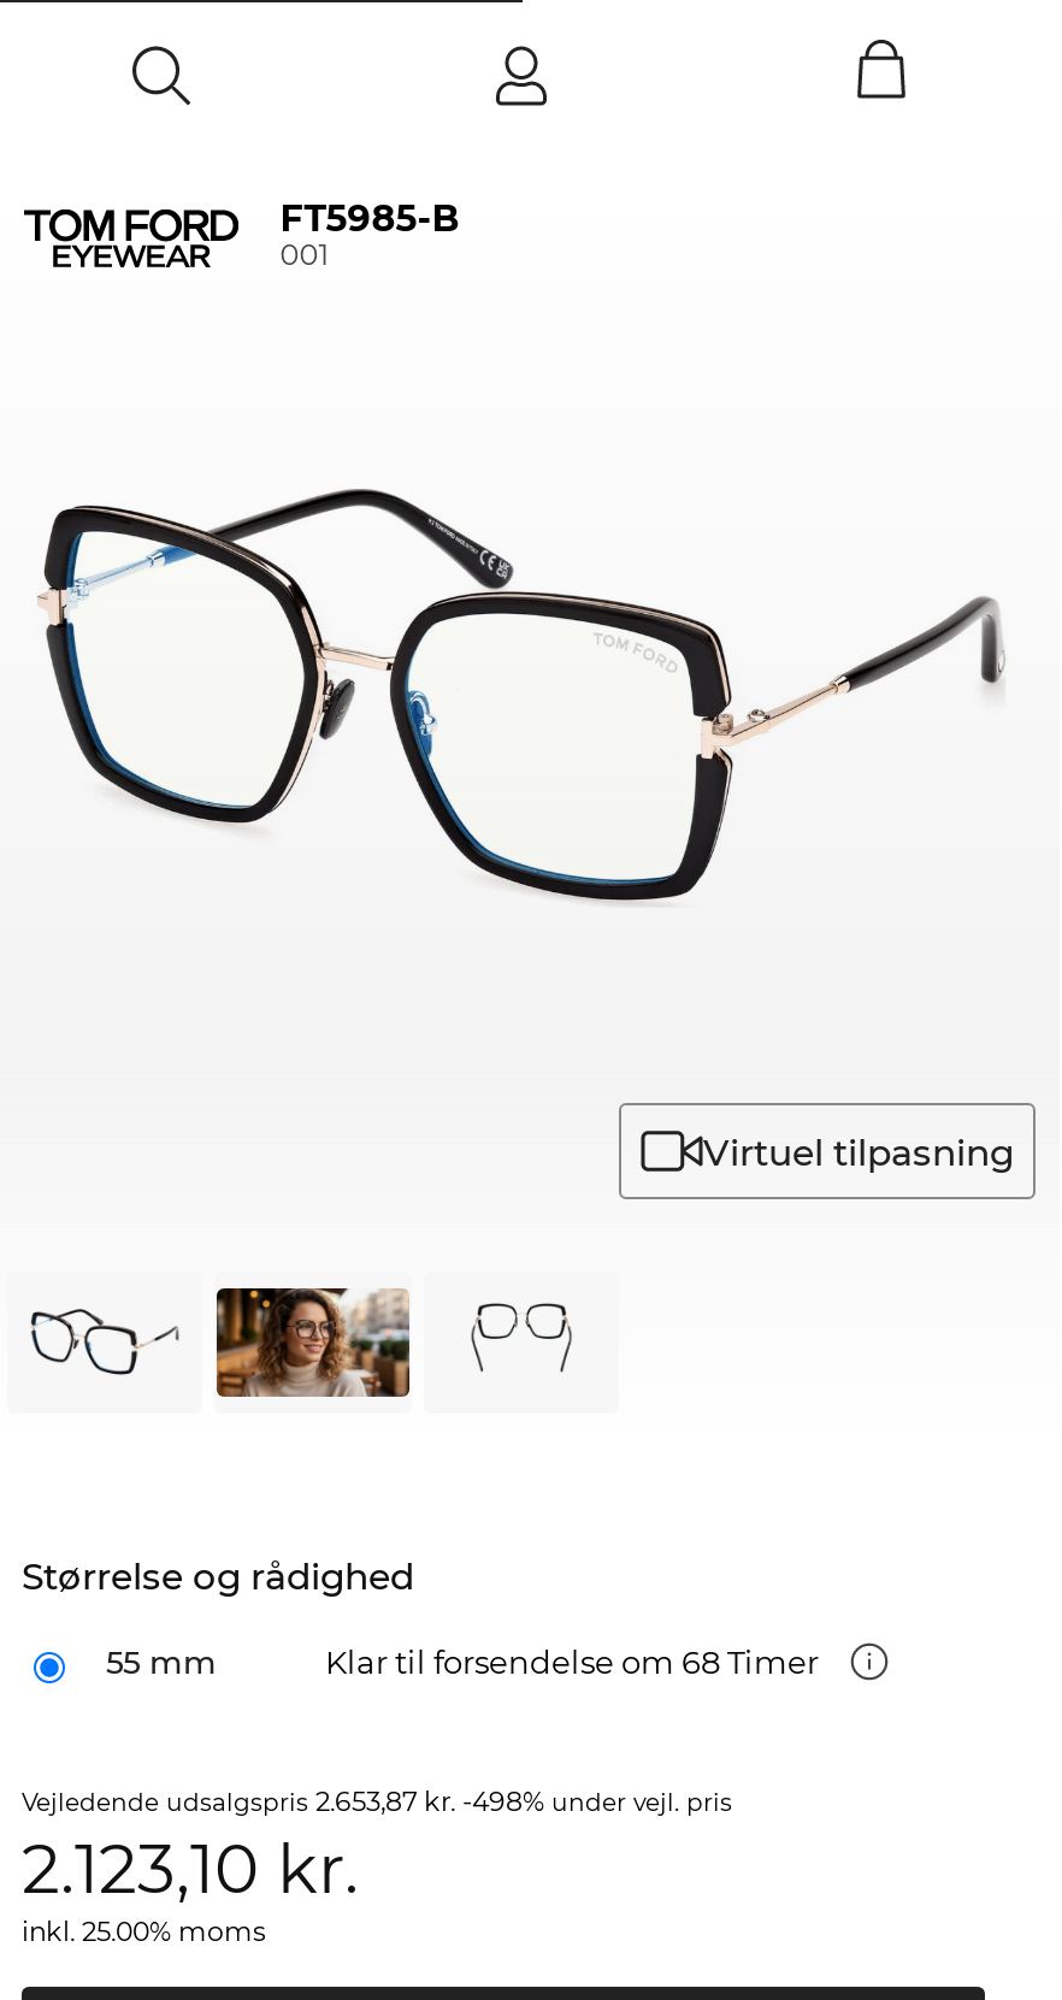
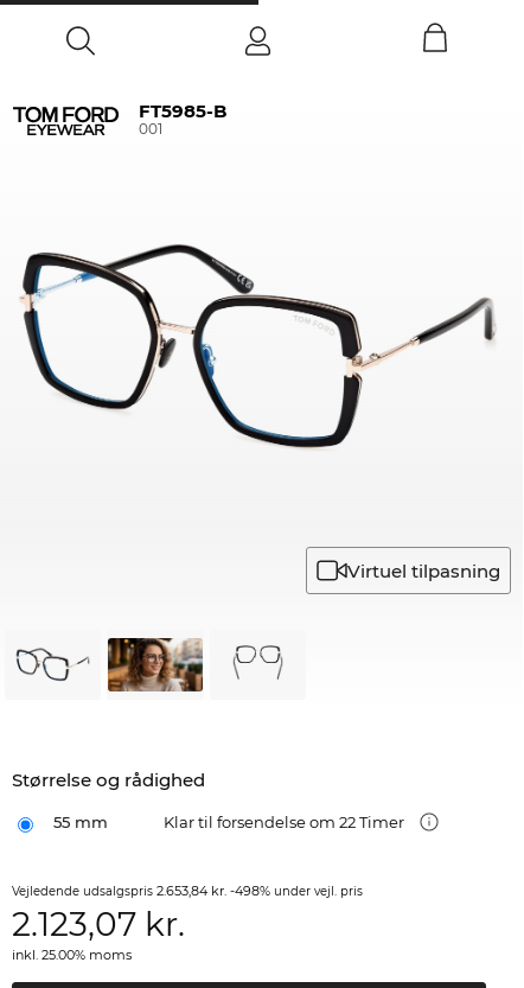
- Klar til forsendelse om 68 Timer
+ Klar til forsendelse om 22 Timer

- Vejledende udsalgspris 2.653,87 kr. -498% under vejl. pris
+ Vejledende udsalgspris 2.653,84 kr. -498% under vejl. pris

- 2.123,10 kr.
+ 2.123,07 kr.
